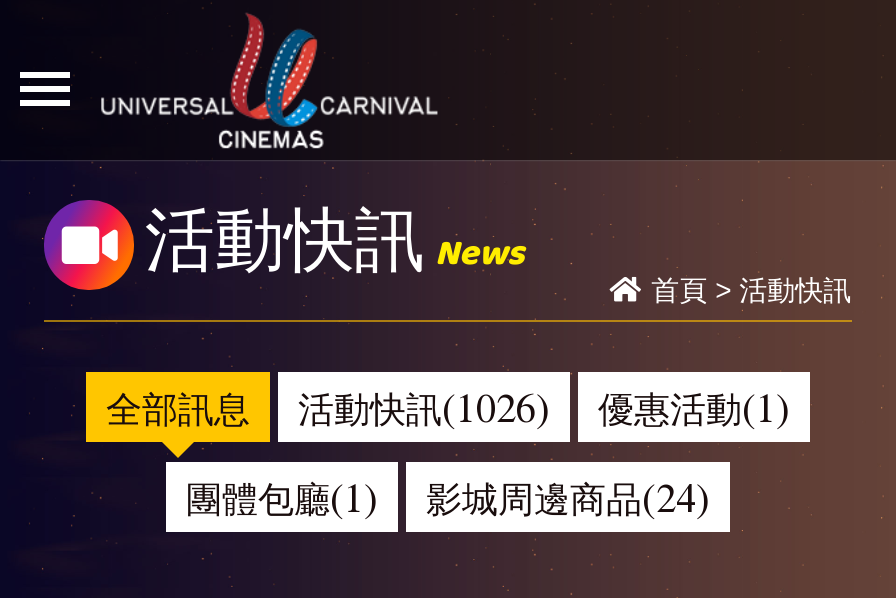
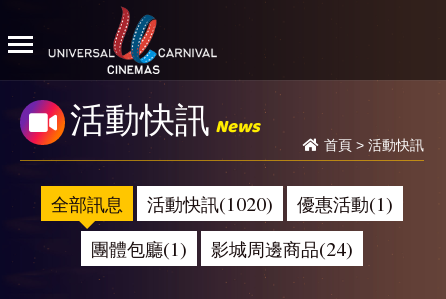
- 全部訊息 活動快訊(1026) 優惠活動(1)
+ 全部訊息 活動快訊(1020) 優惠活動(1)
